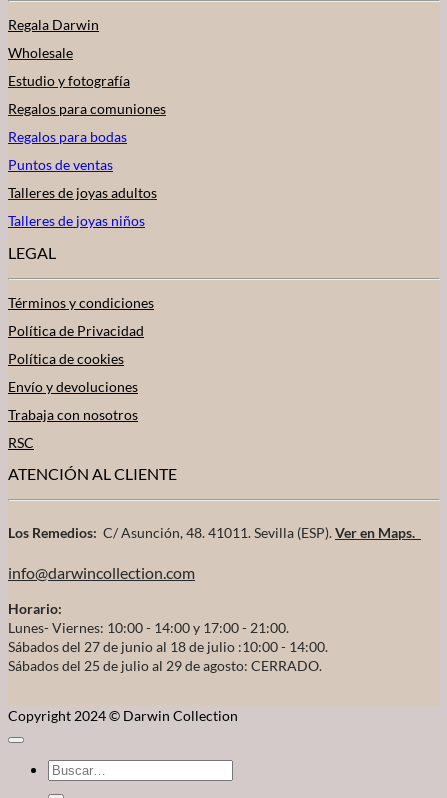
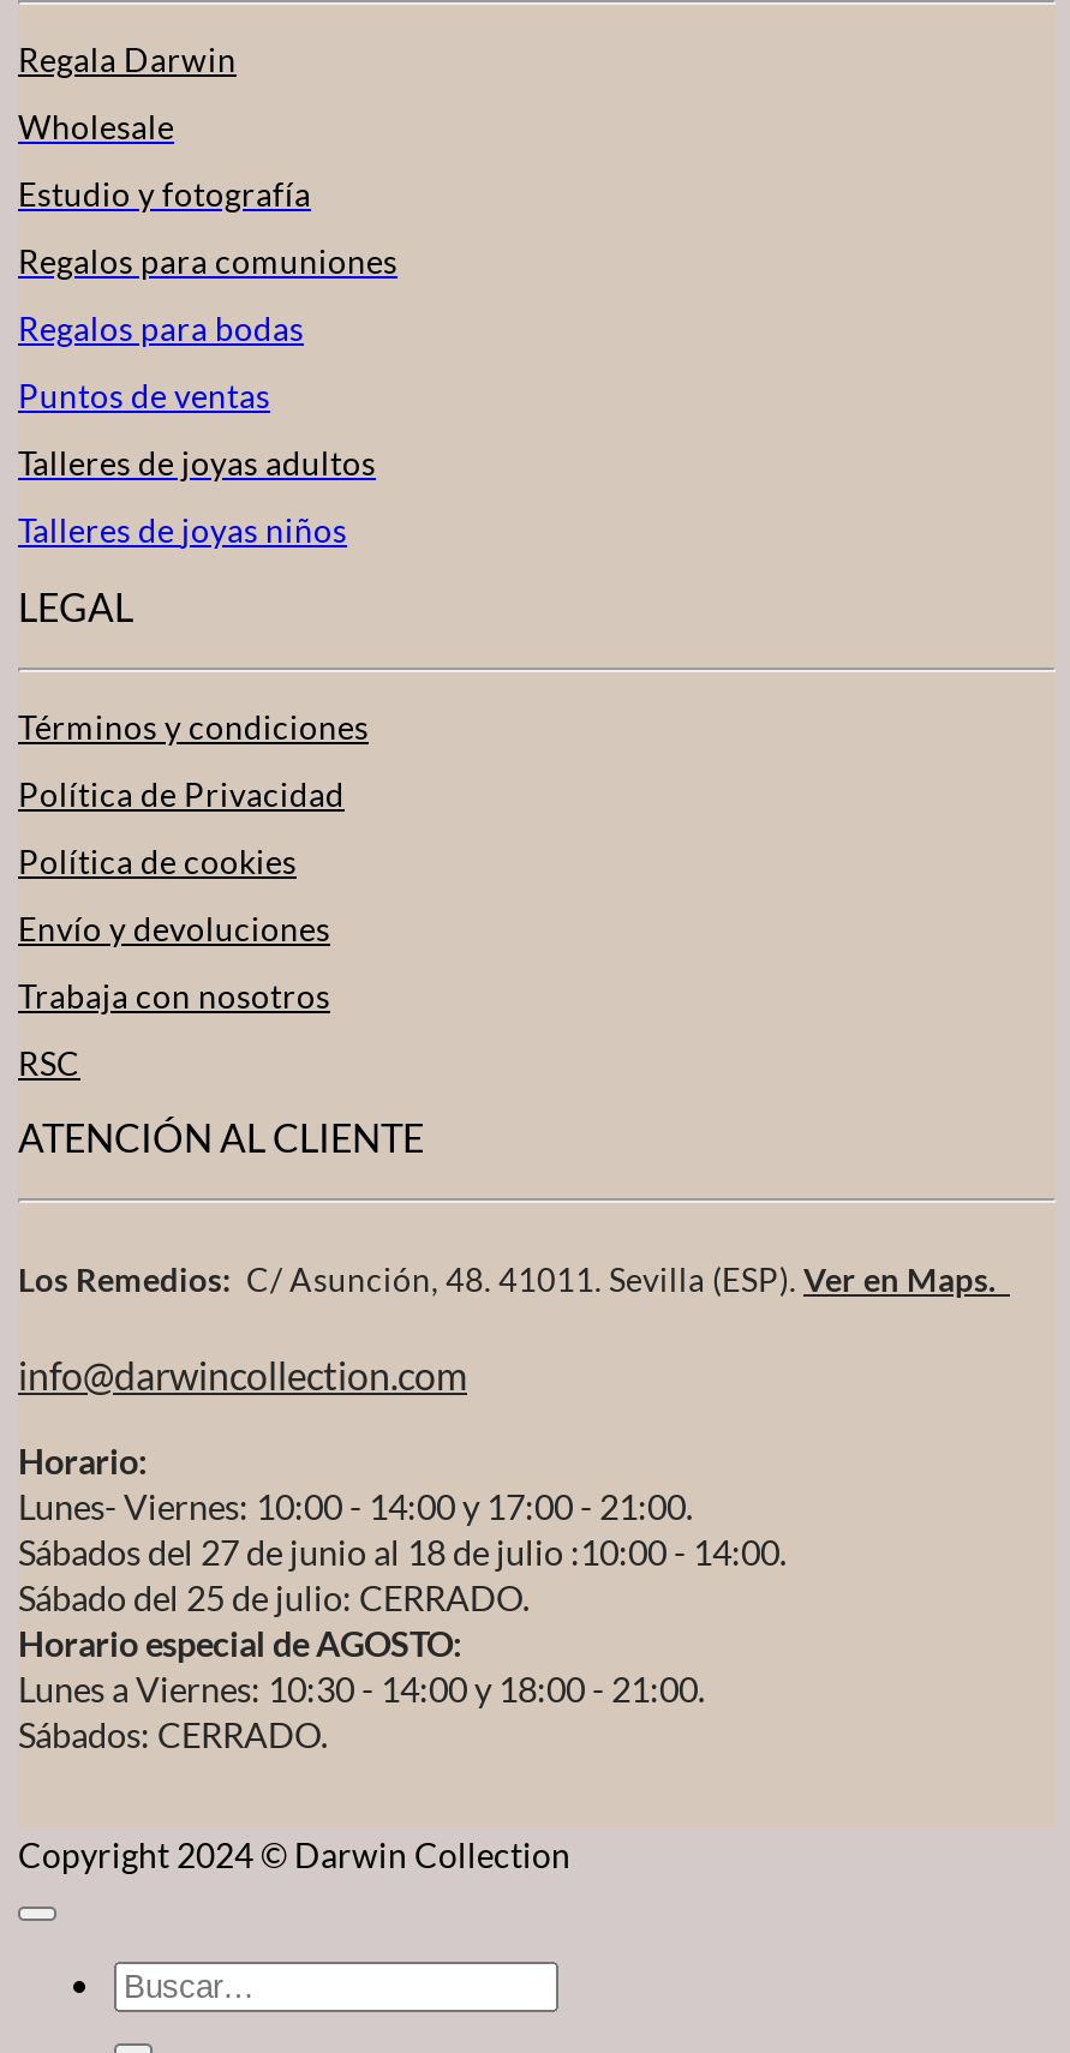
- Sábados del 25 de julio al 29 de agosto: CERRADO.
+ Sábado del 25 de julio: CERRADO.
+ Horario especial de AGOSTO:
+ Lunes a Viernes: 10:30 - 14:00 y 18:00 - 21:00.
+ Sábados: CERRADO.
